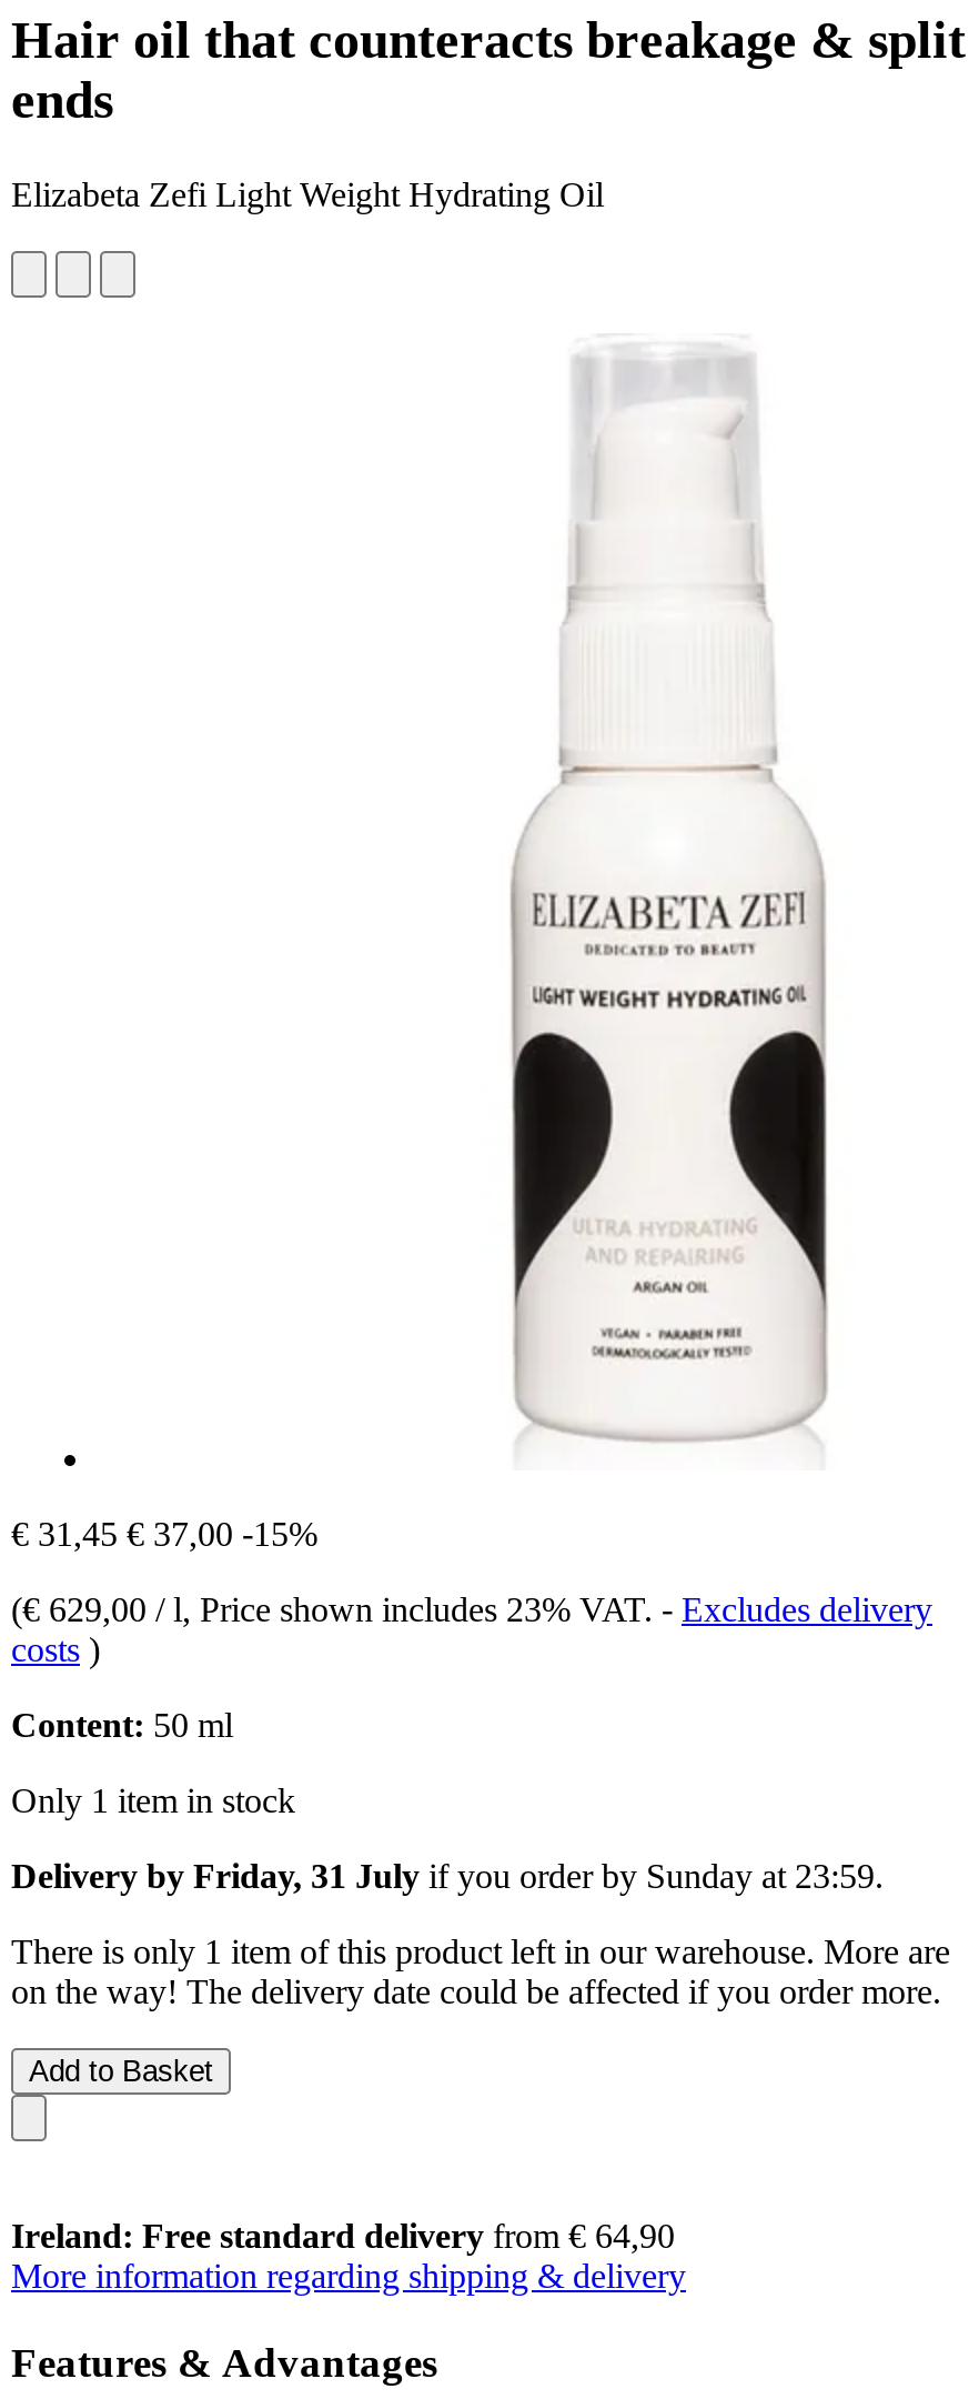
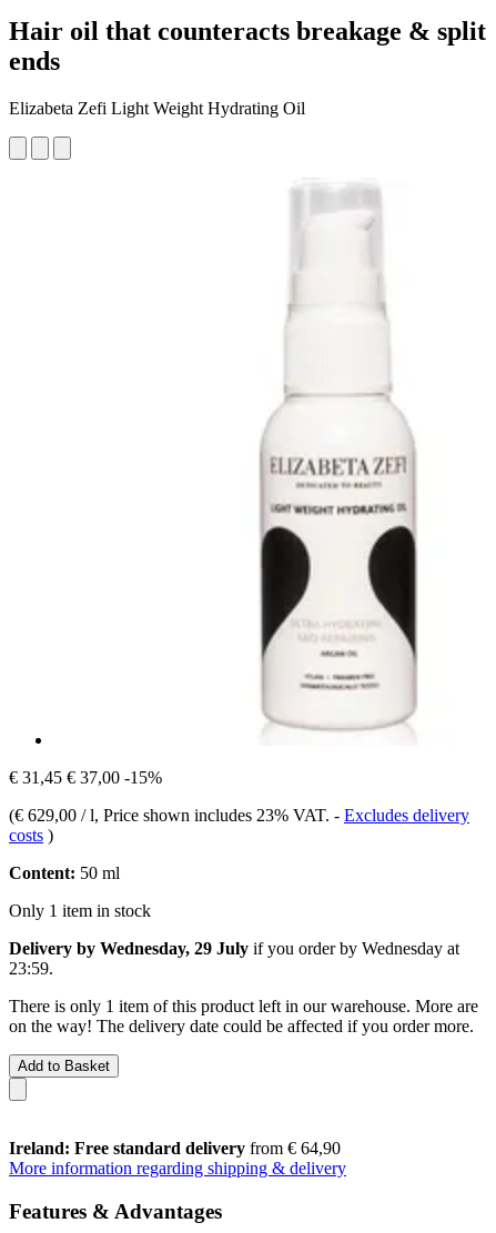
- Delivery by Friday, 31 July if you order by Sunday at 23:59.
+ Delivery by Wednesday, 29 July if you order by Wednesday at
+ 23:59.
